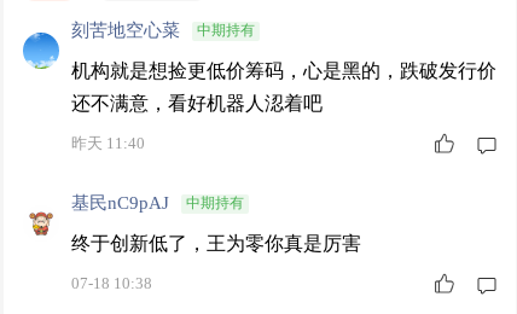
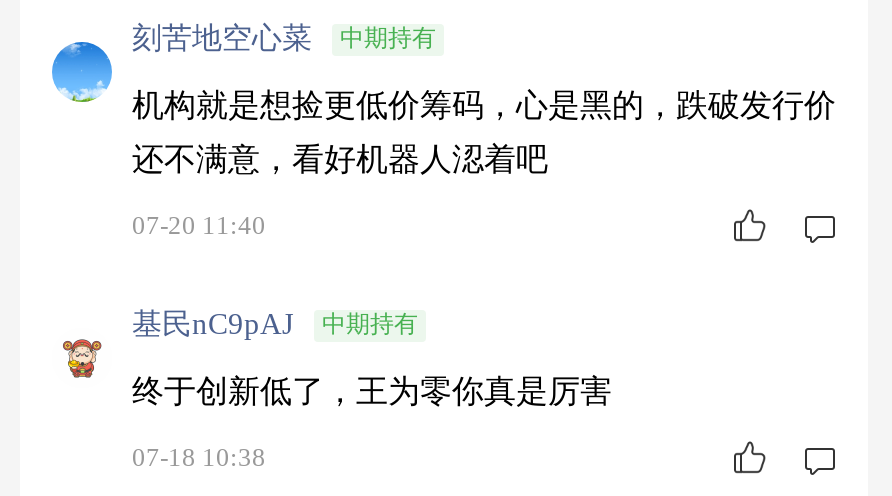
- 昨天 11:40
+ 07-20 11:40
